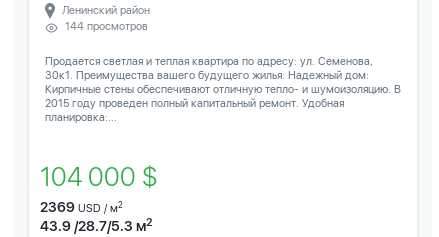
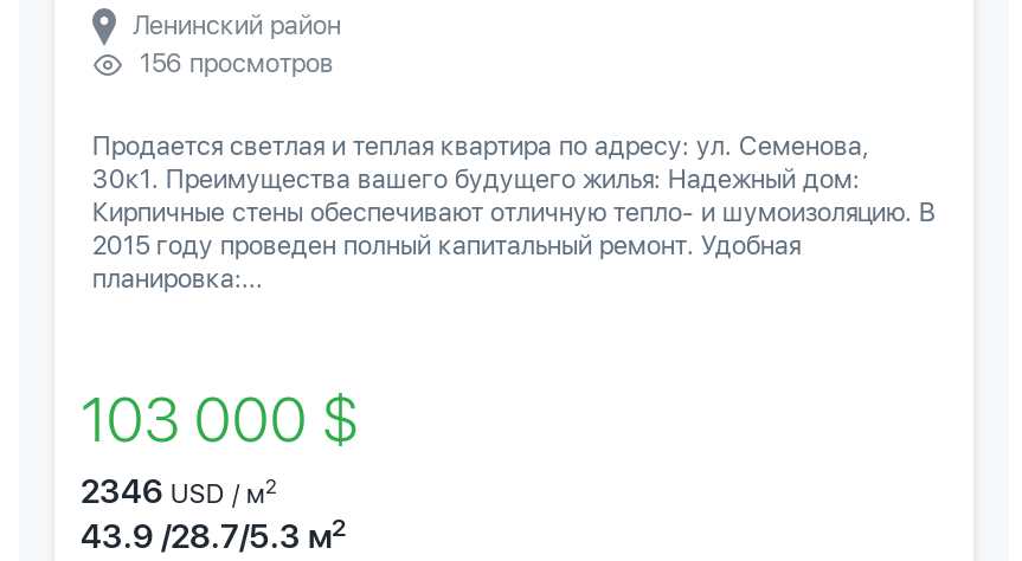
- 144 просмотров
+ 156 просмотров

- 104 000 $
+ 103 000 $

- 2369 USD / м2
+ 2346 USD / м2
